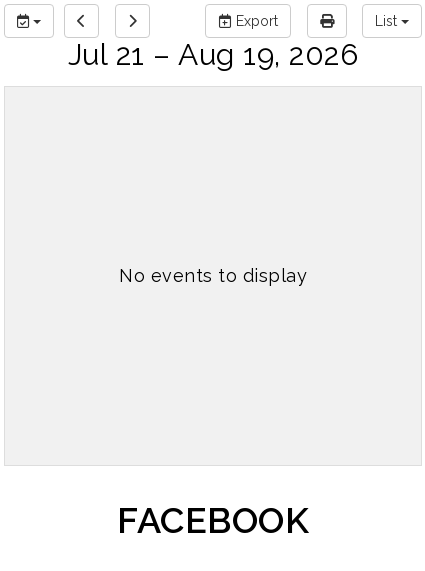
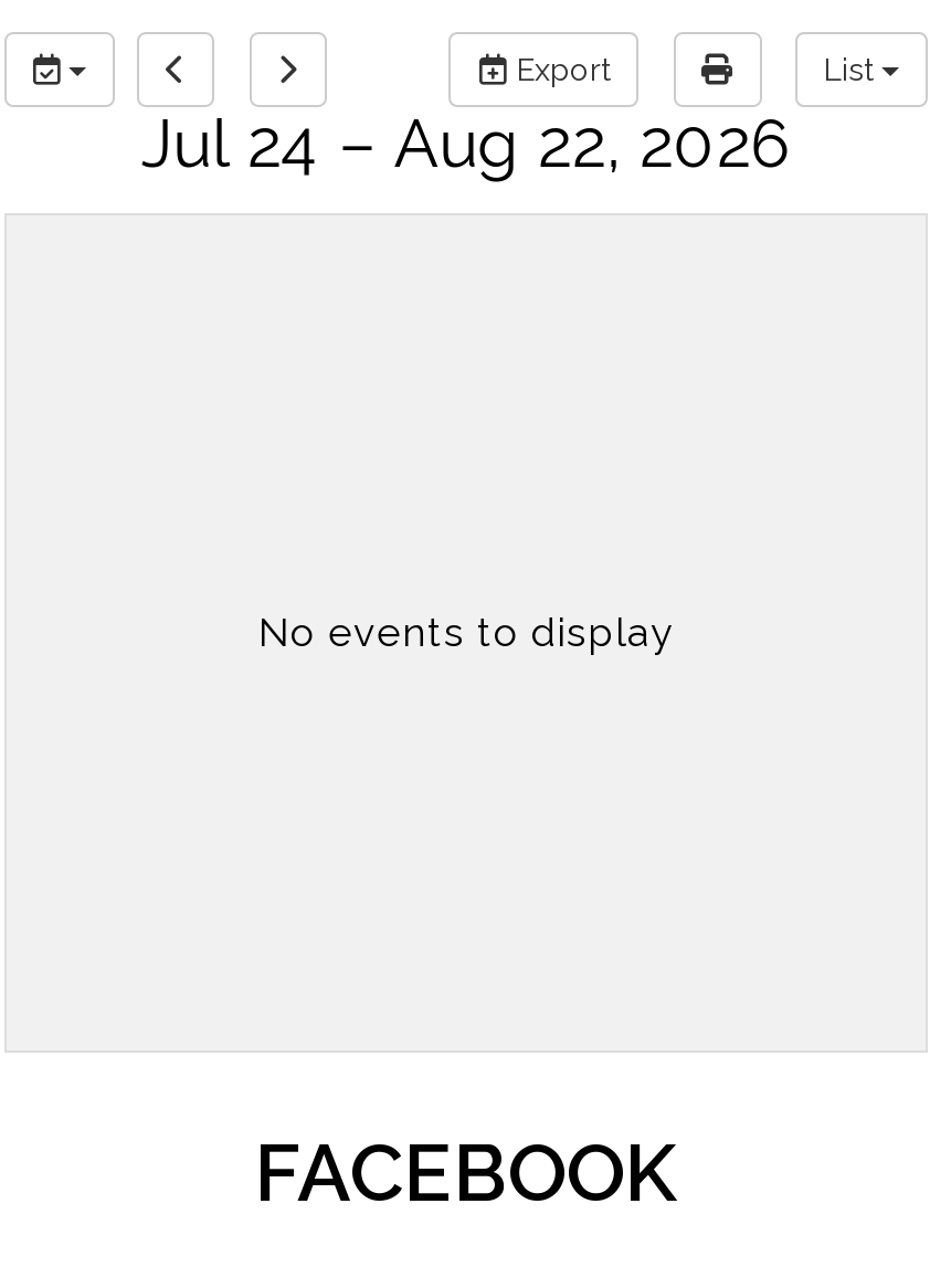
- Jul 21 – Aug 19, 2026
+ Jul 24 – Aug 22, 2026
